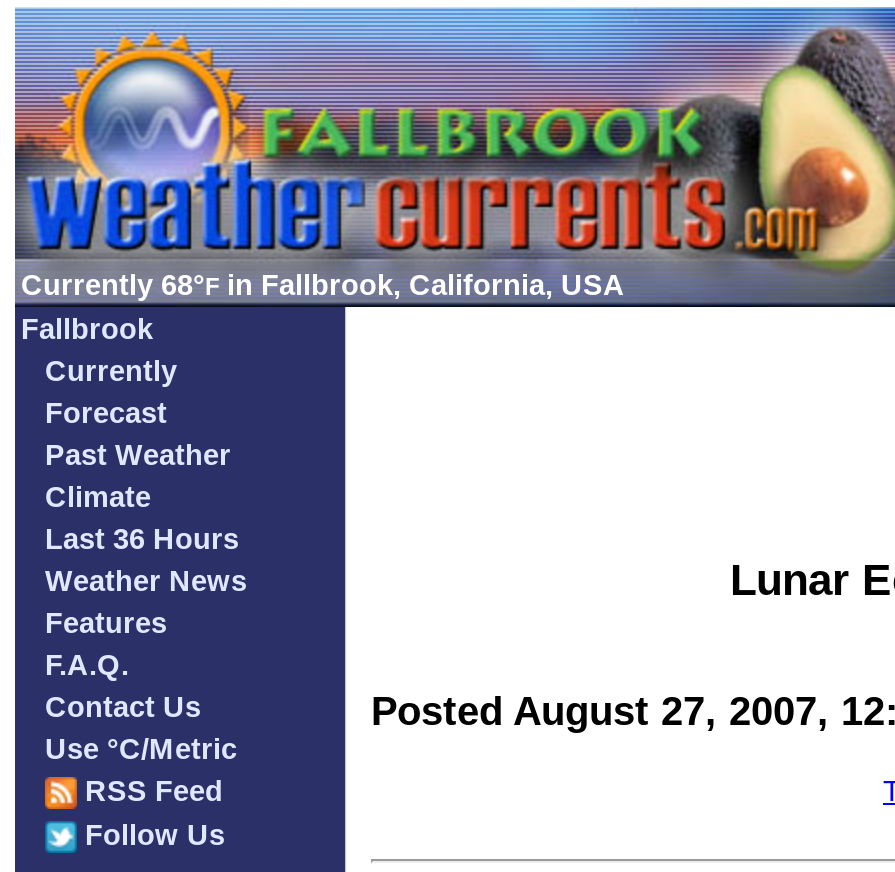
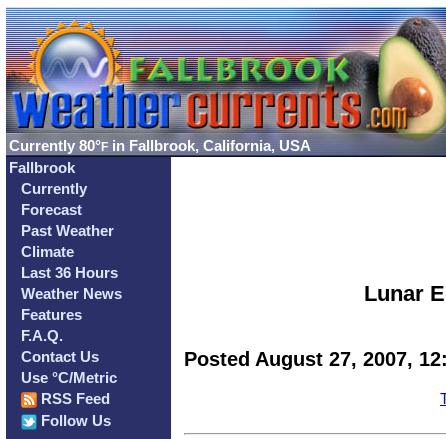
- Currently 68°F in Fallbrook, California, USA
+ Currently 80°F in Fallbrook, California, USA
